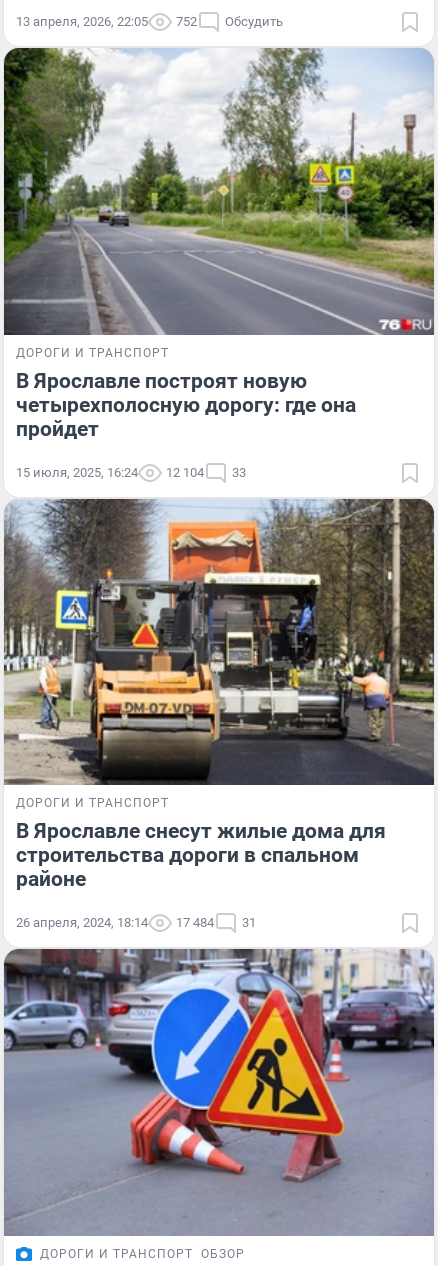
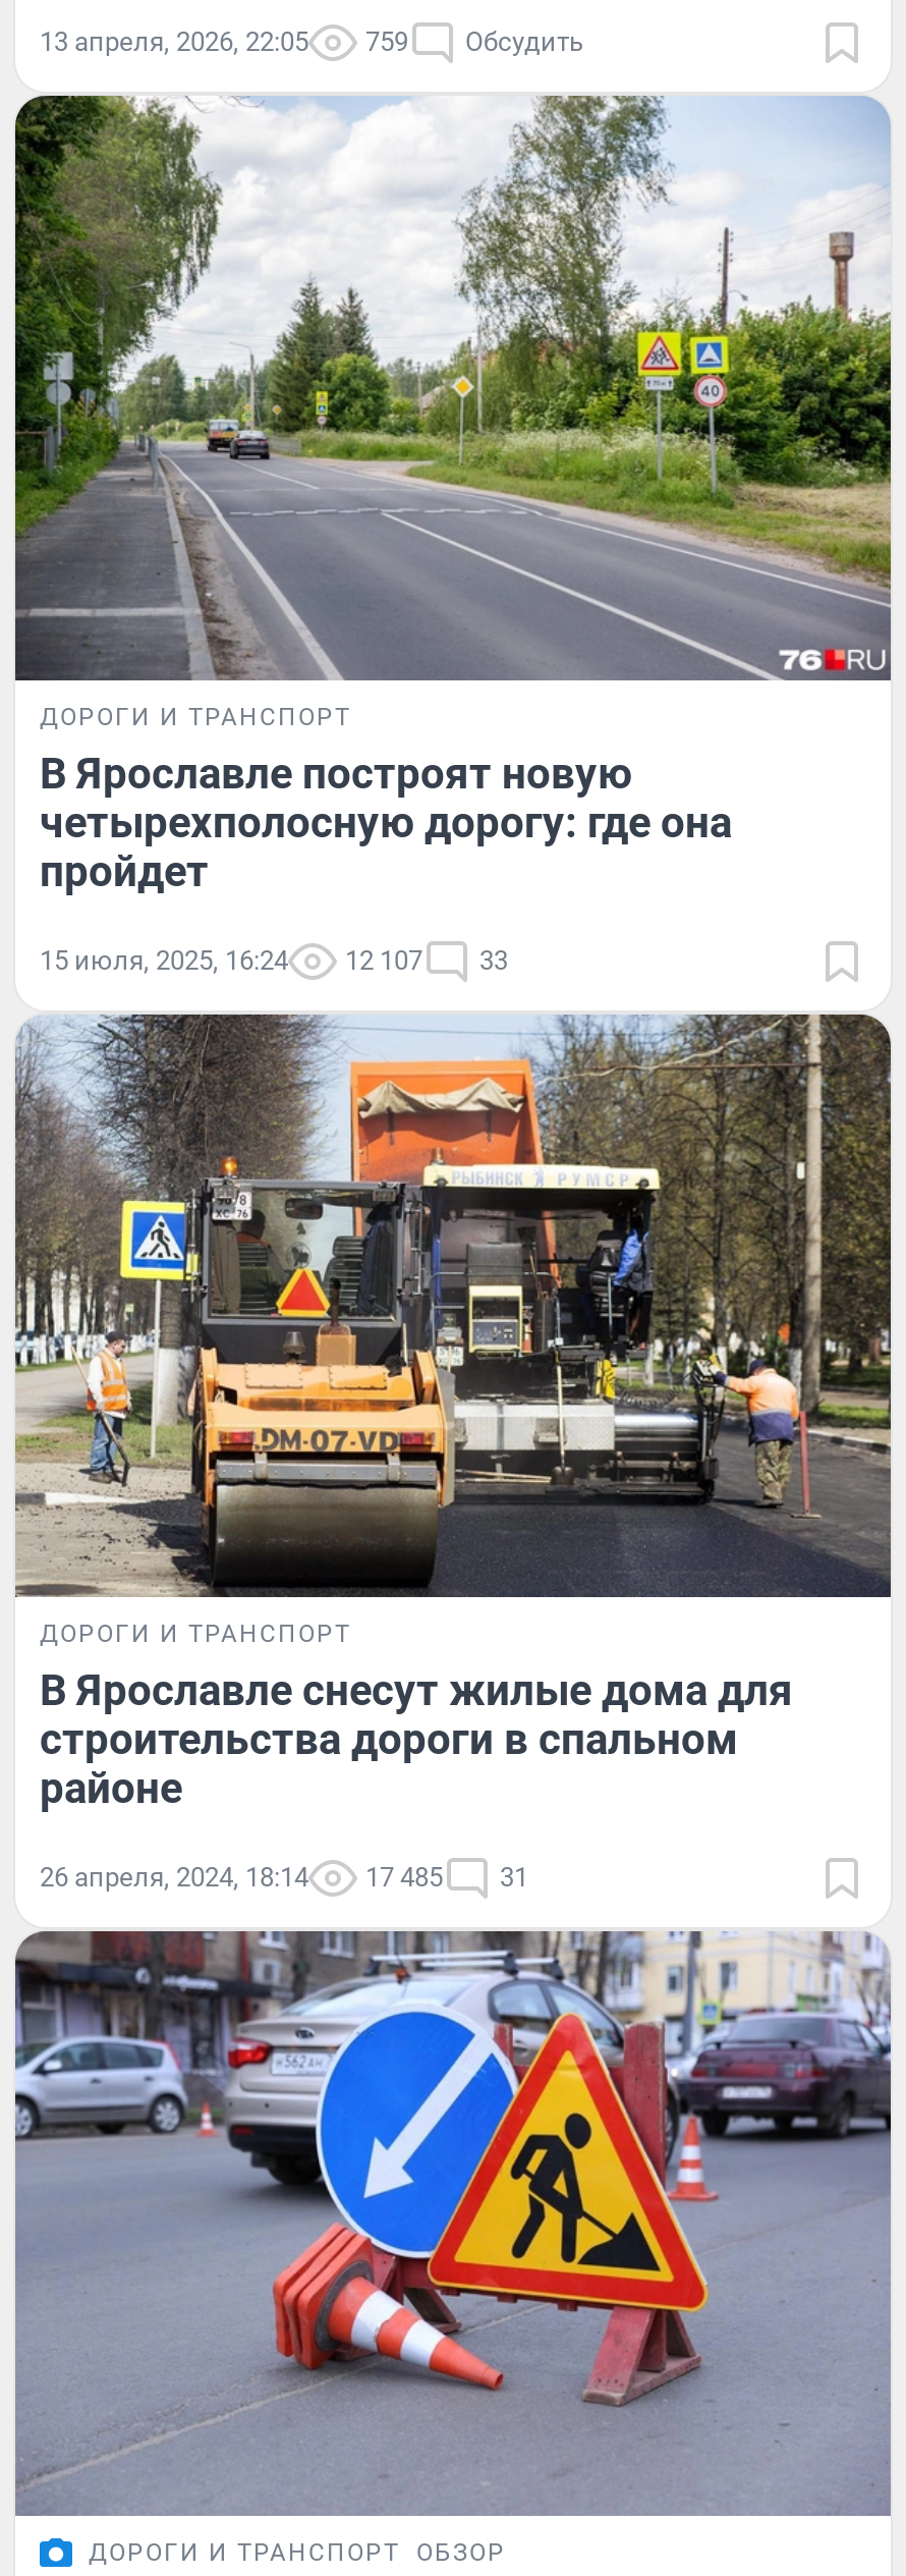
- 13 апреля, 2026, 22:05 752 Обсудить
+ 13 апреля, 2026, 22:05 759 Обсудить

- 15 июля, 2025, 16:24 12 104 33
+ 15 июля, 2025, 16:24 12 107 33

- 26 апреля, 2024, 18:14 17 484 31
+ 26 апреля, 2024, 18:14 17 485 31
